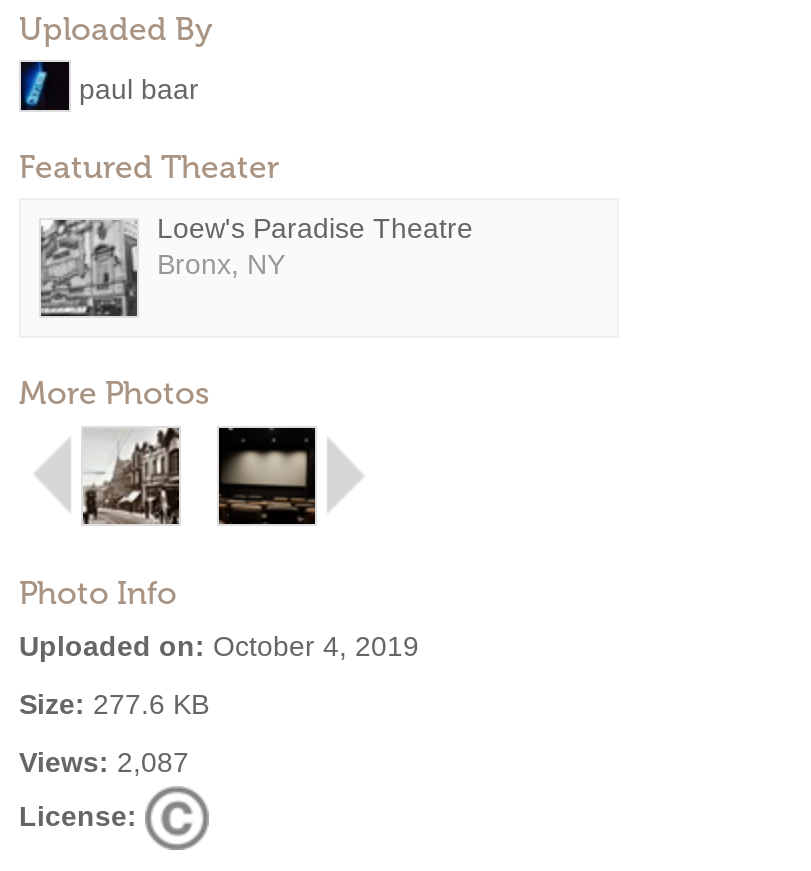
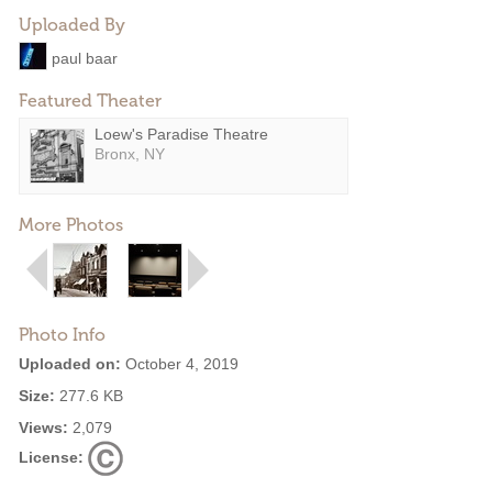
- Views: 2,087
+ Views: 2,079
